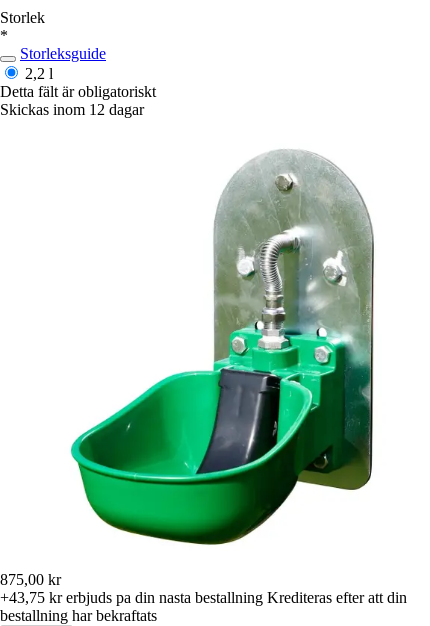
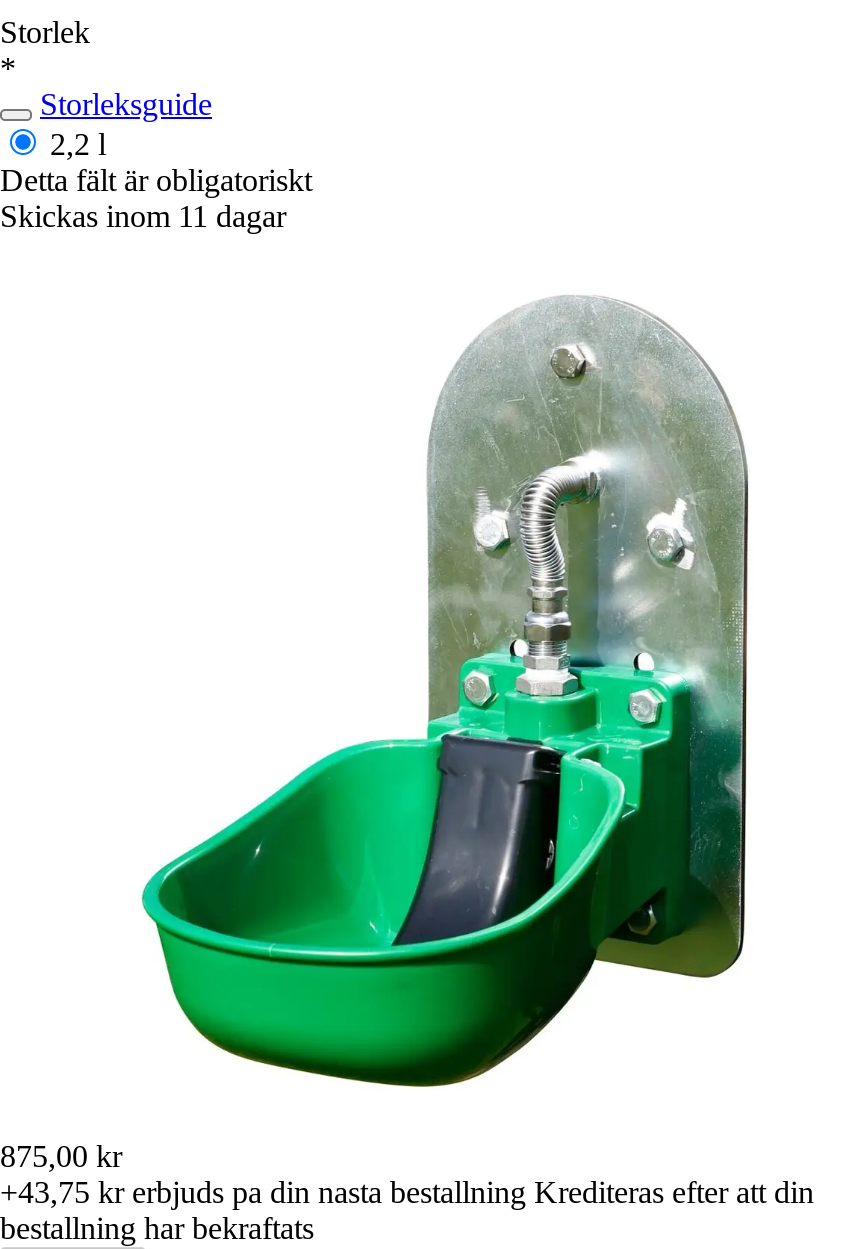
- Skickas inom 12 dagar
+ Skickas inom 11 dagar
